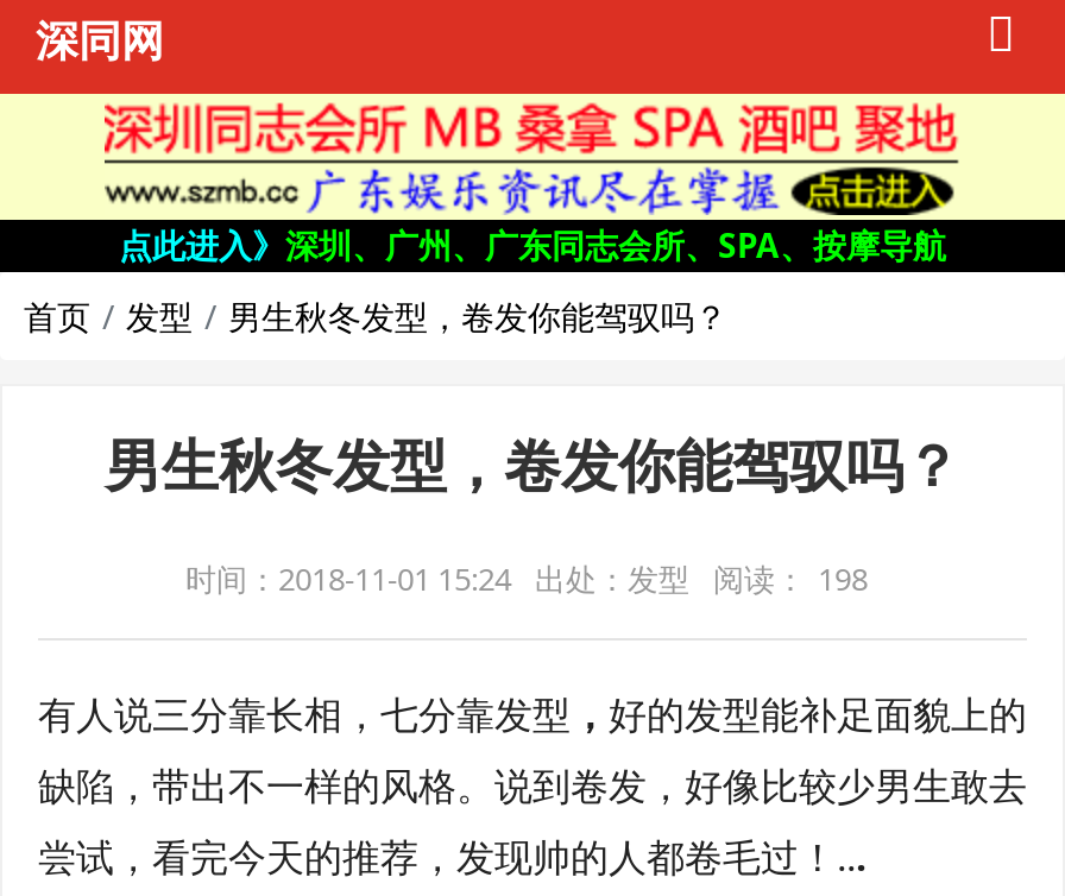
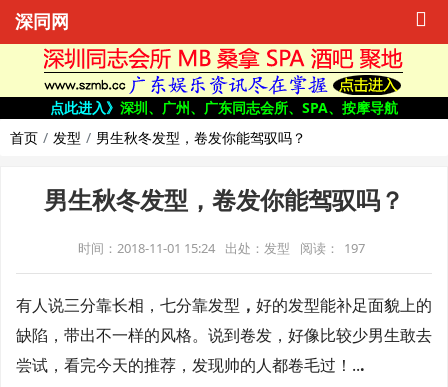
- 时间：2018-11-01 15:24 出处：发型 阅读： 198
+ 时间：2018-11-01 15:24 出处：发型 阅读： 197
